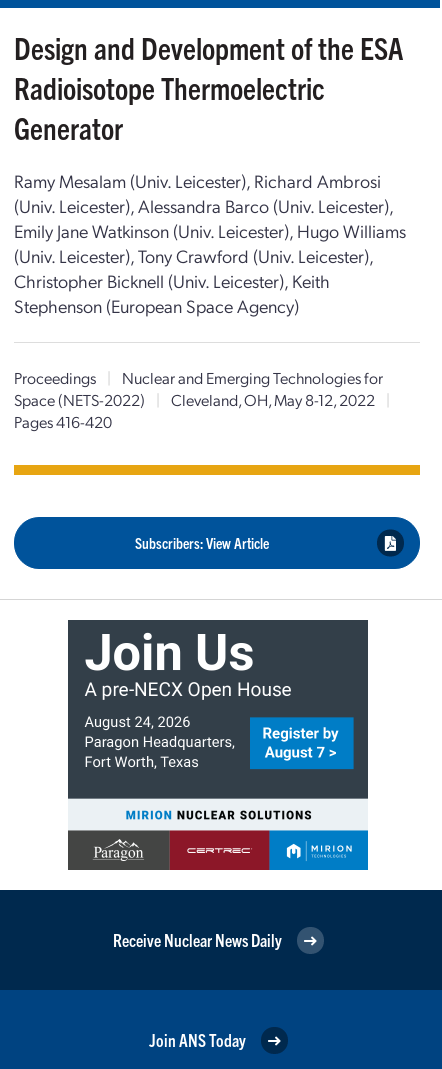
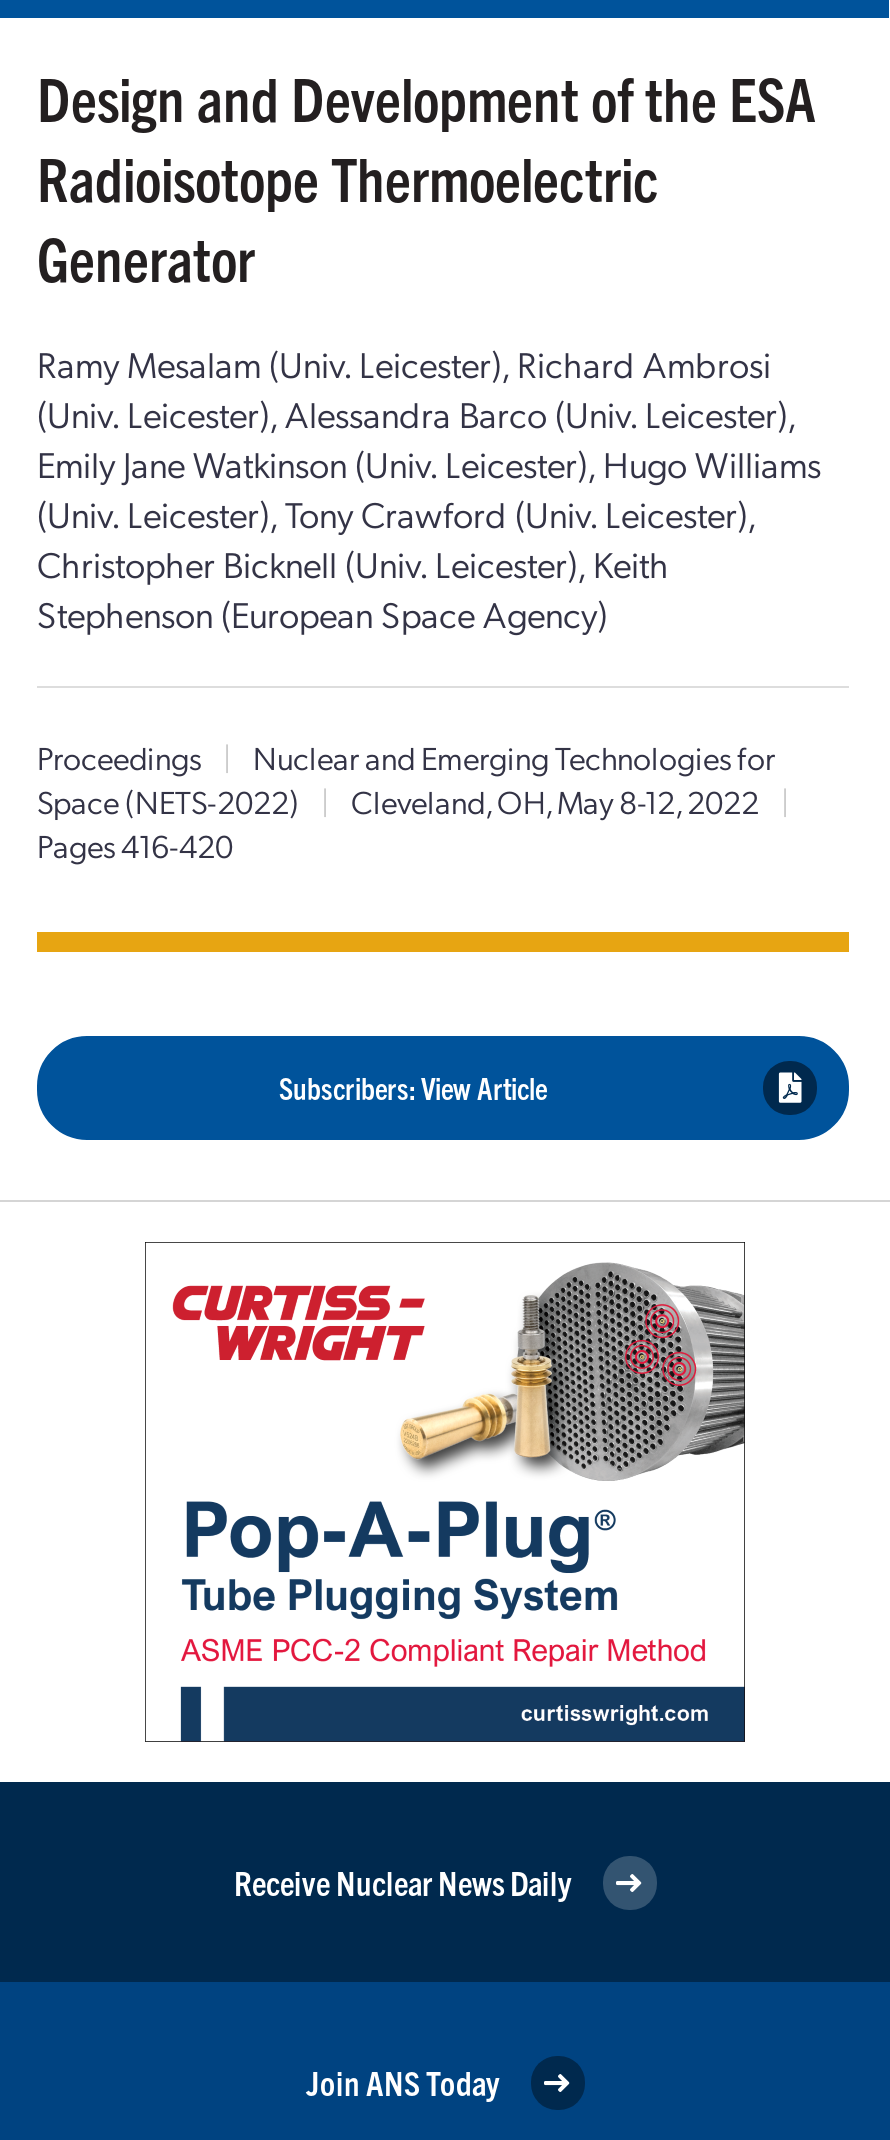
- [image]
+ [image]
